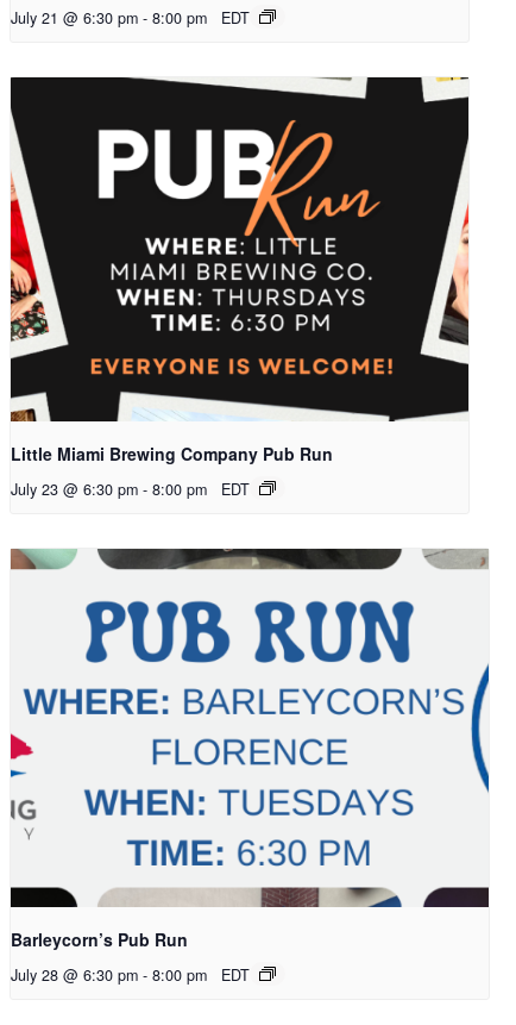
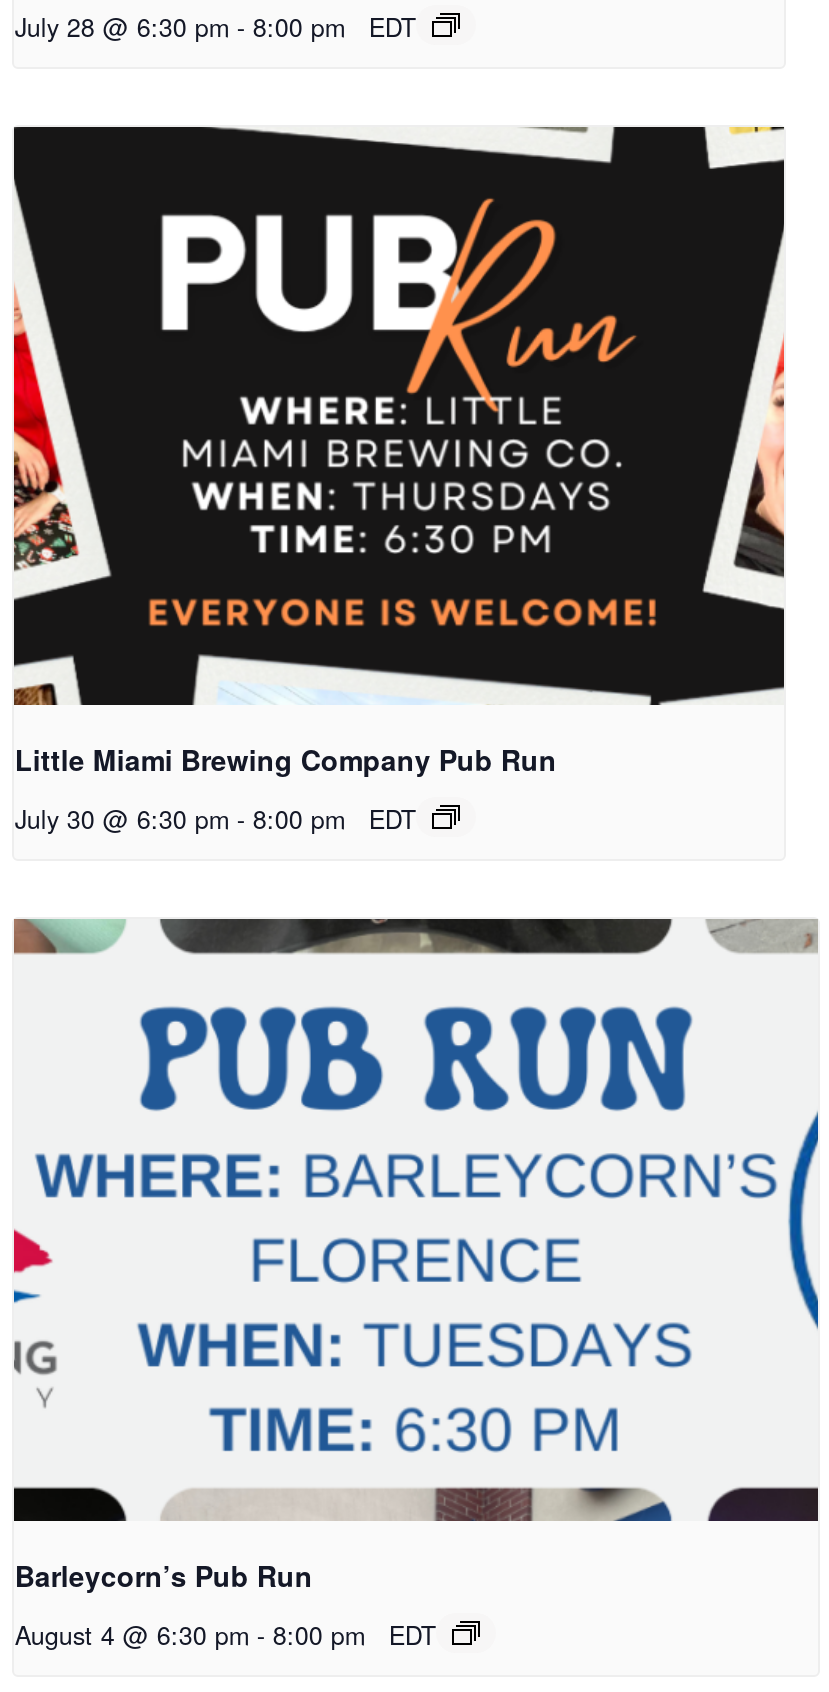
- July 21 @ 6:30 pm - 8:00 pm EDT
+ July 28 @ 6:30 pm - 8:00 pm EDT

- July 23 @ 6:30 pm - 8:00 pm EDT
+ July 30 @ 6:30 pm - 8:00 pm EDT

- July 28 @ 6:30 pm - 8:00 pm EDT
+ August 4 @ 6:30 pm - 8:00 pm EDT
